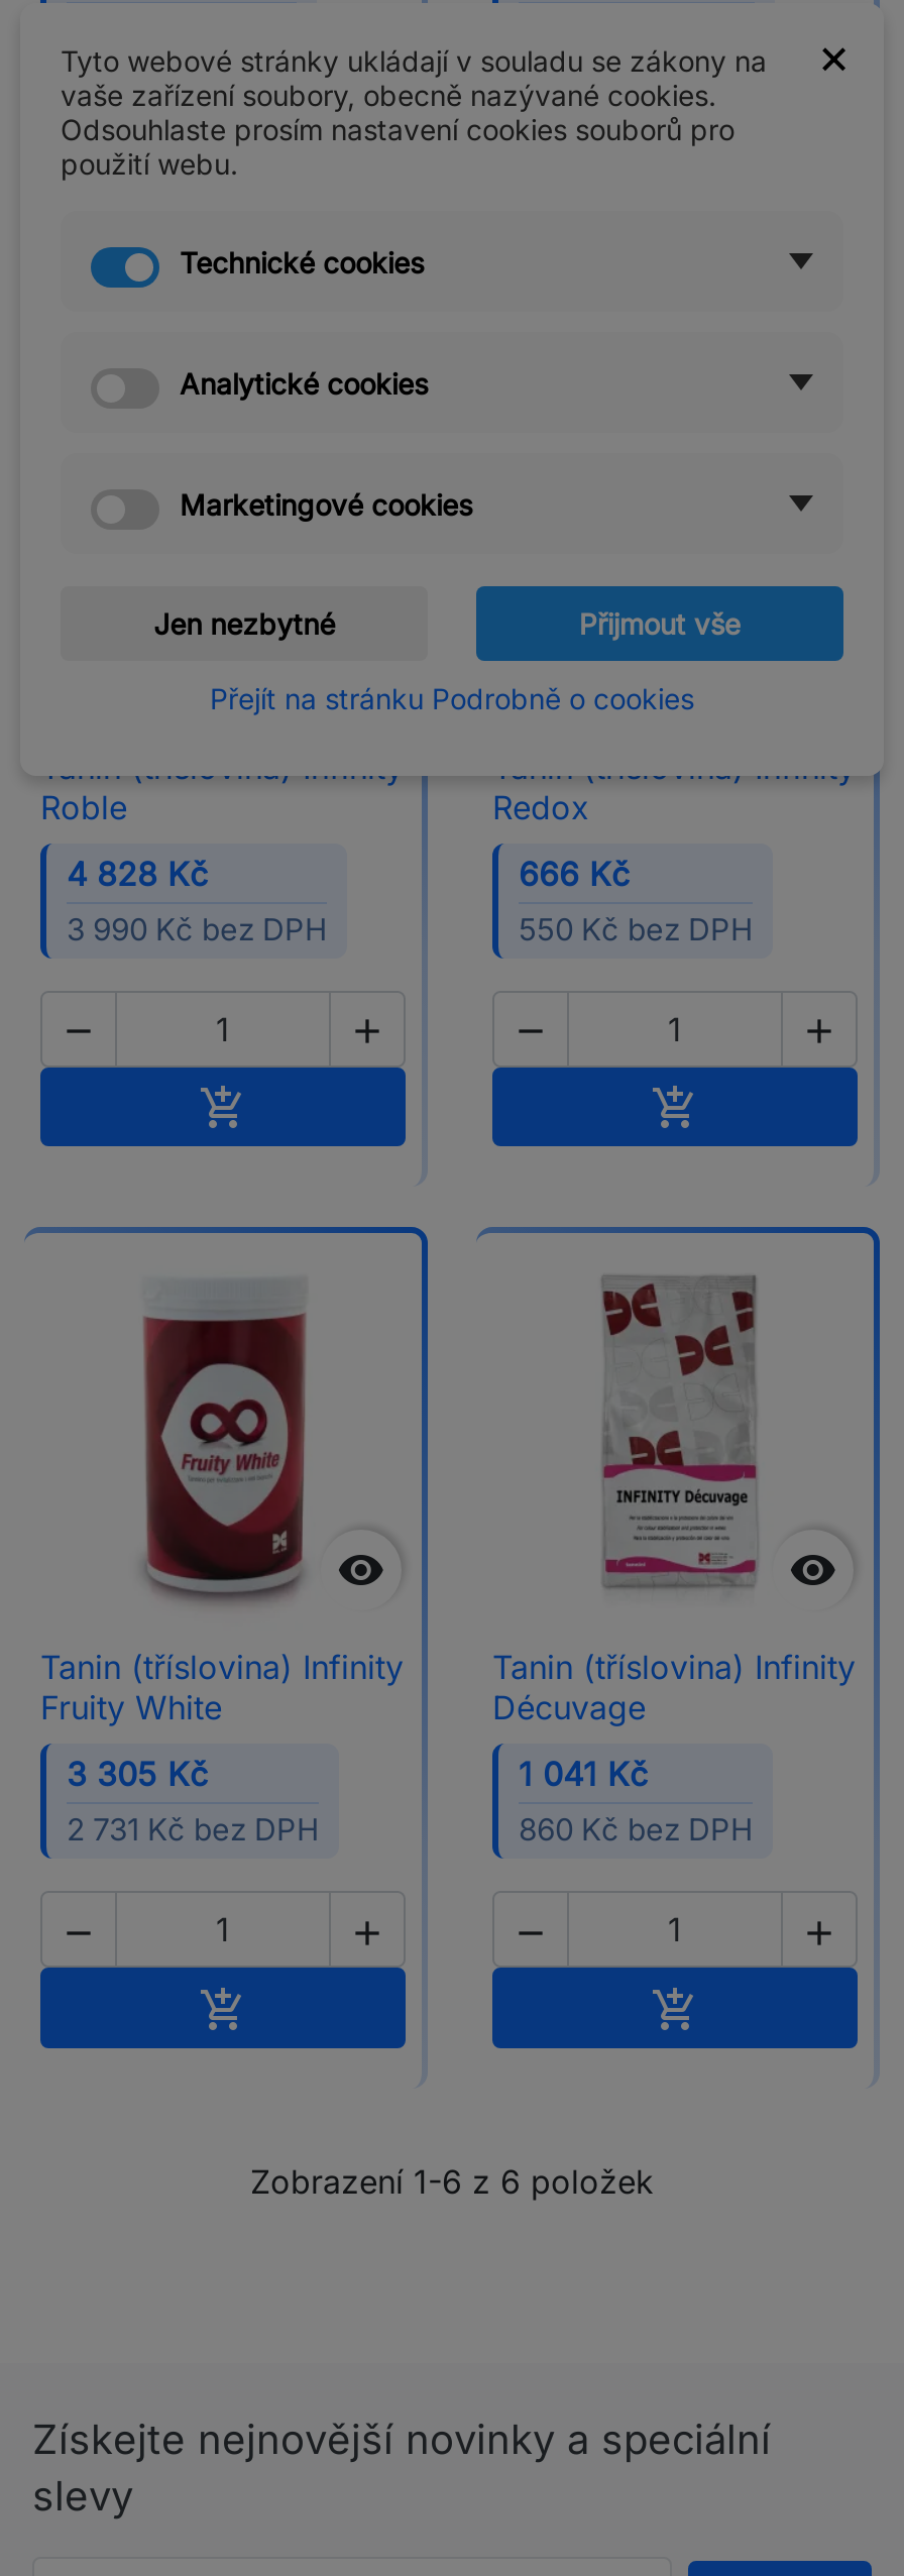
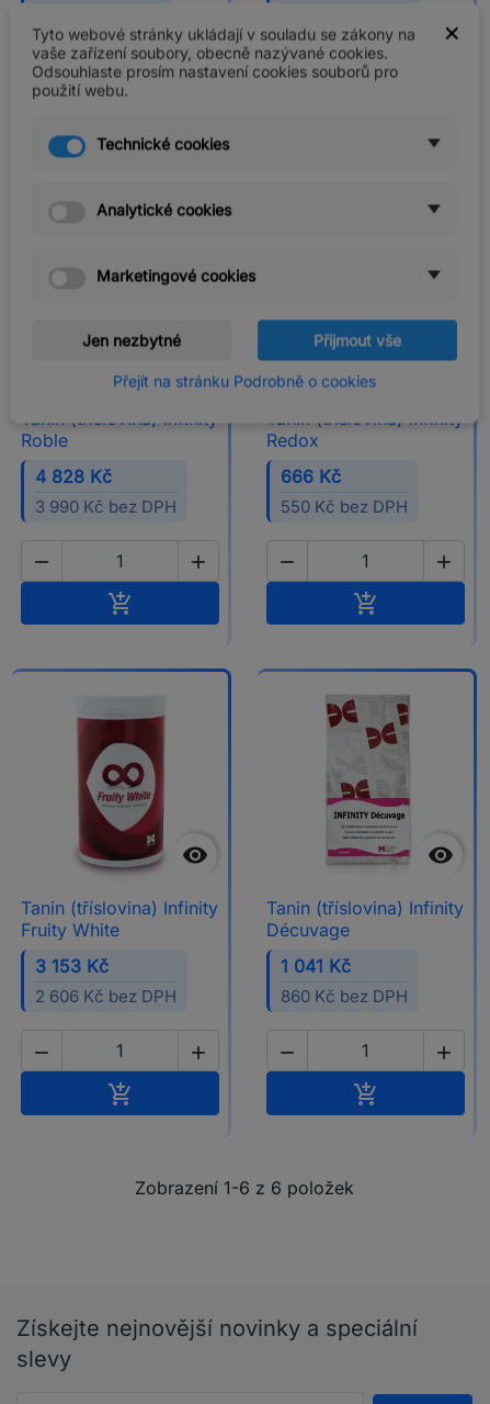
- 3 305 Kč
+ 3 153 Kč

- 2 731 Kč bez DPH
+ 2 606 Kč bez DPH
